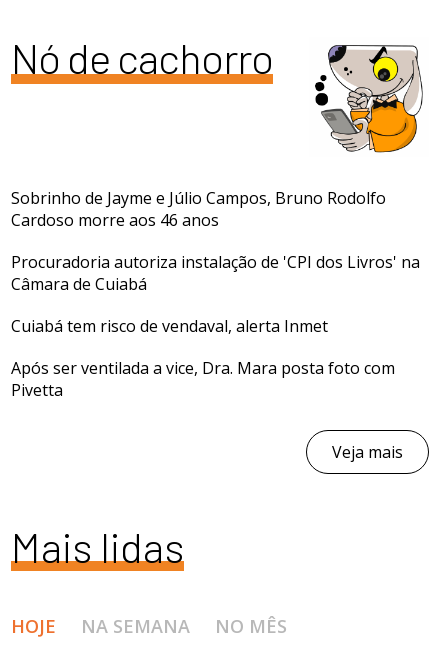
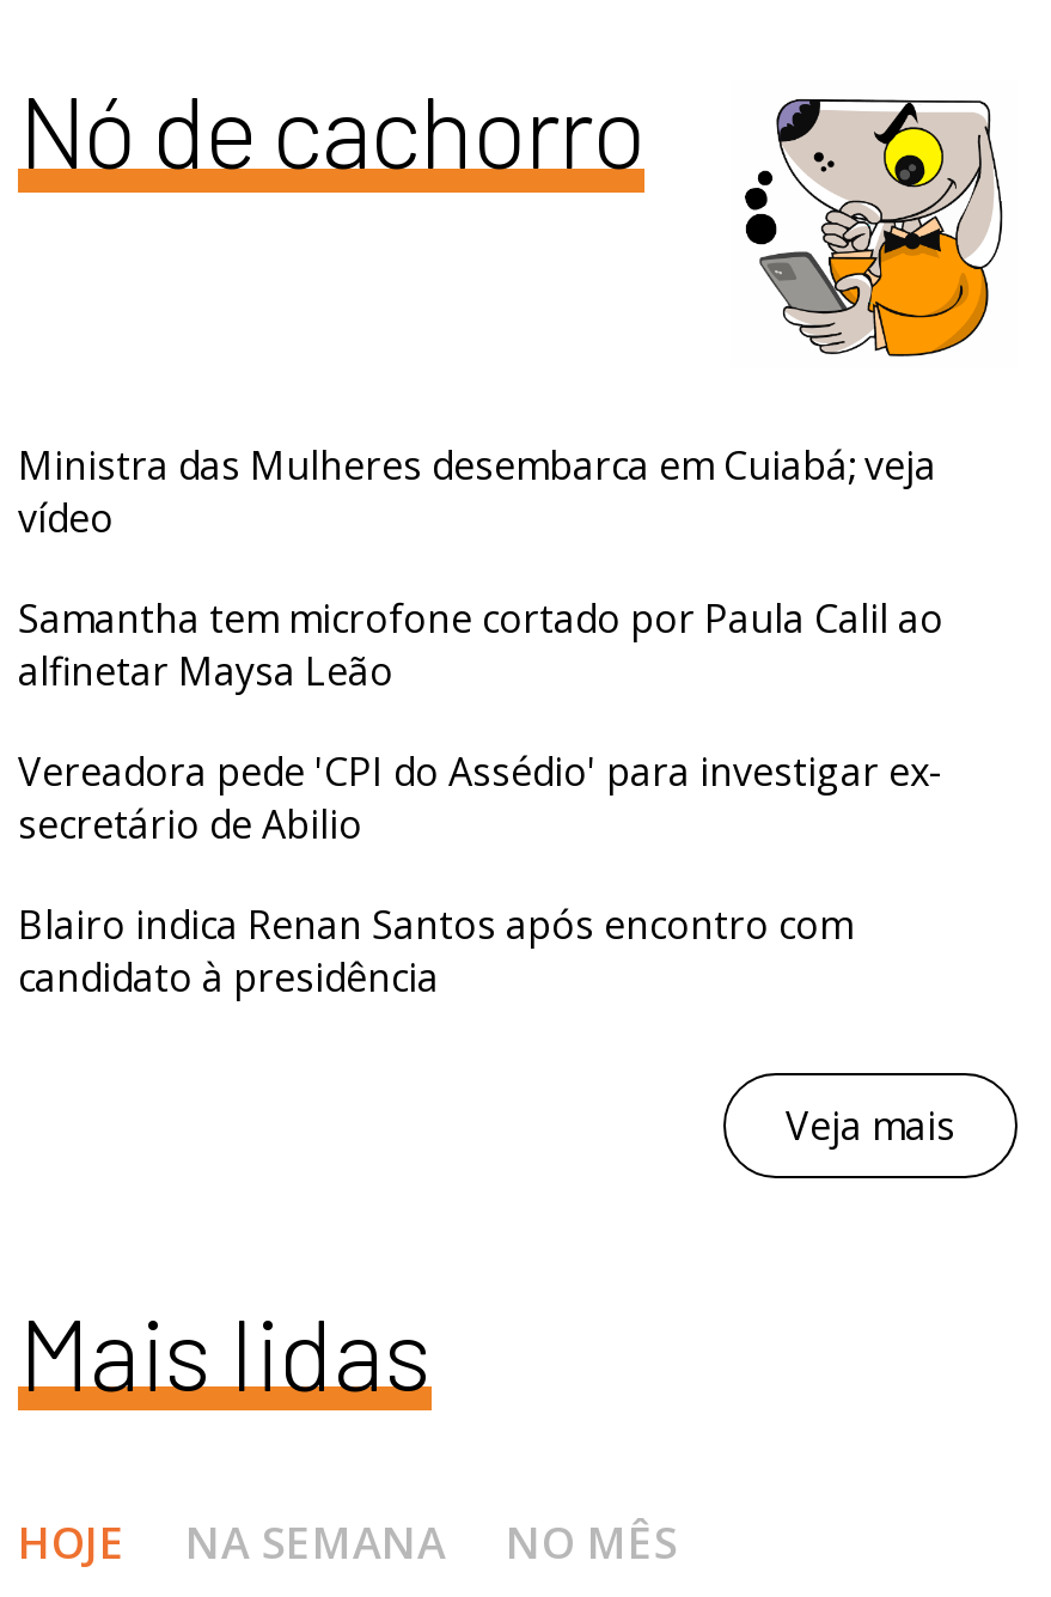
- Sobrinho de Jayme e Júlio Campos, Bruno Rodolfo
- Cardoso morre aos 46 anos
+ Ministra das Mulheres desembarca em Cuiabá; veja
+ vídeo

- Procuradoria autoriza instalação de 'CPI dos Livros' na
- Câmara de Cuiabá
+ Samantha tem microfone cortado por Paula Calil ao
+ alfinetar Maysa Leão

- Cuiabá tem risco de vendaval, alerta Inmet
+ Vereadora pede 'CPI do Assédio' para investigar ex-
+ secretário de Abilio

- Após ser ventilada a vice, Dra. Mara posta foto com
- Pivetta
+ Blairo indica Renan Santos após encontro com
+ candidato à presidência
